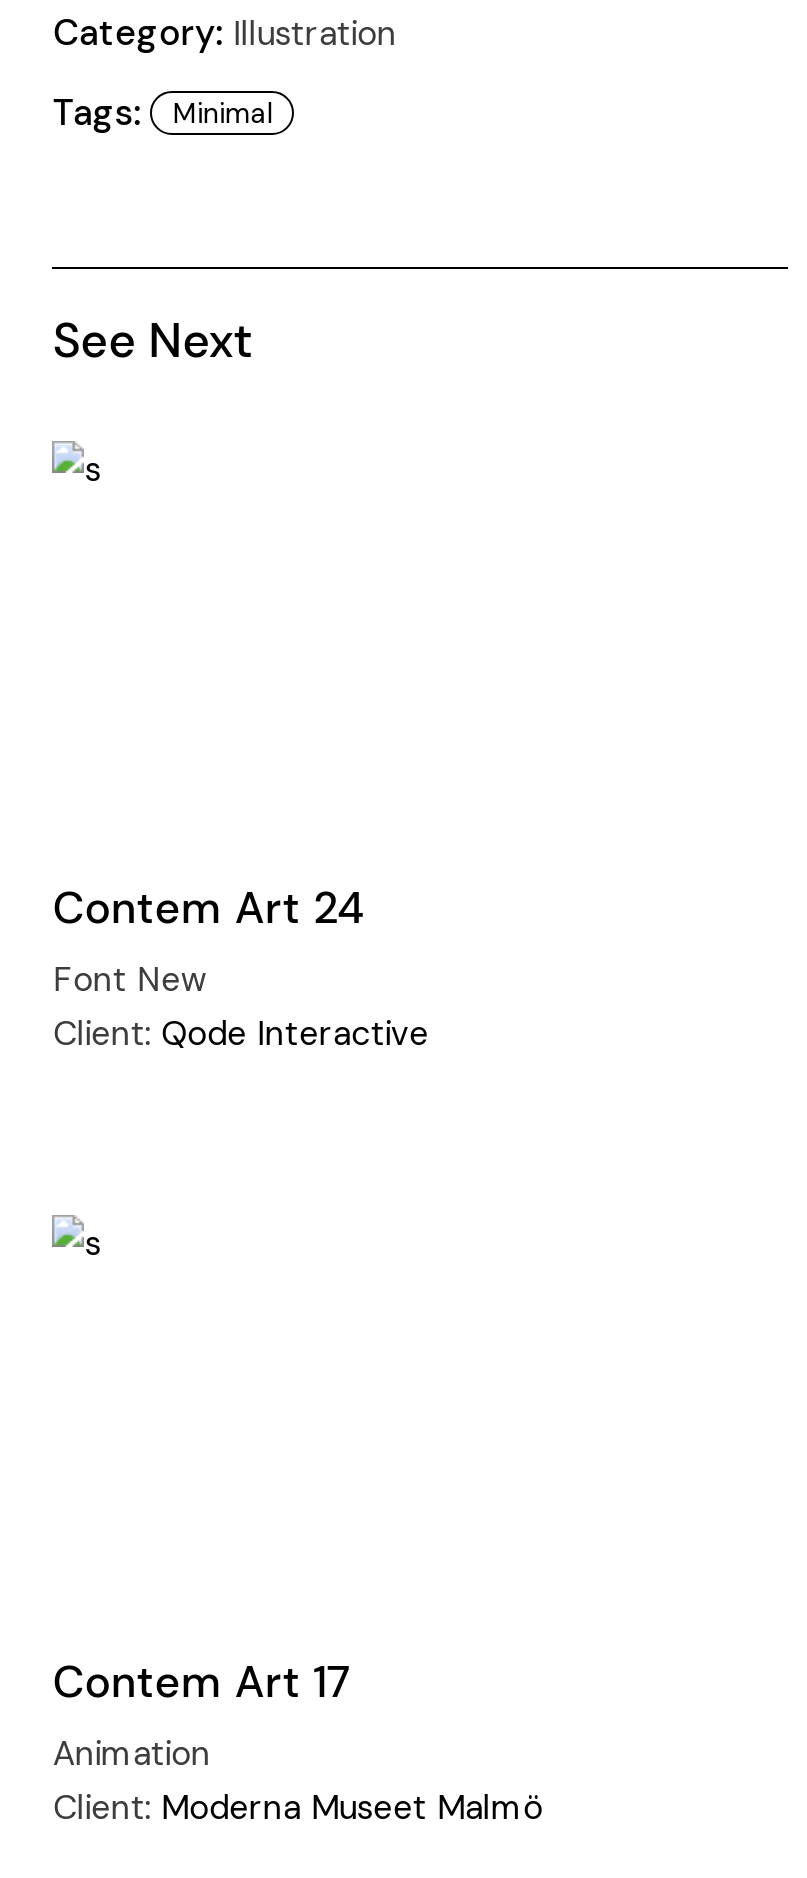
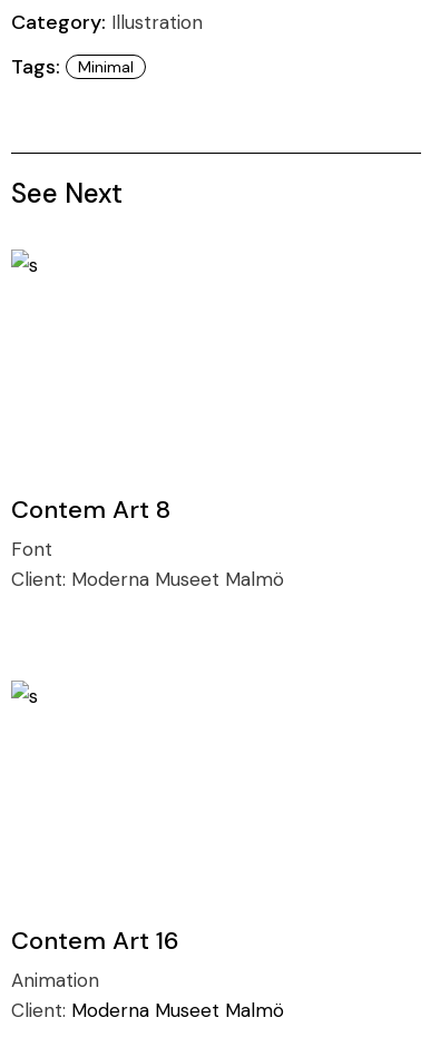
- Contem Art 24
- Font New
- Client: Qode Interactive
+ Contem Art 8
+ Font
+ Client: Moderna Museet Malmö

- Contem Art 17
+ Contem Art 16
